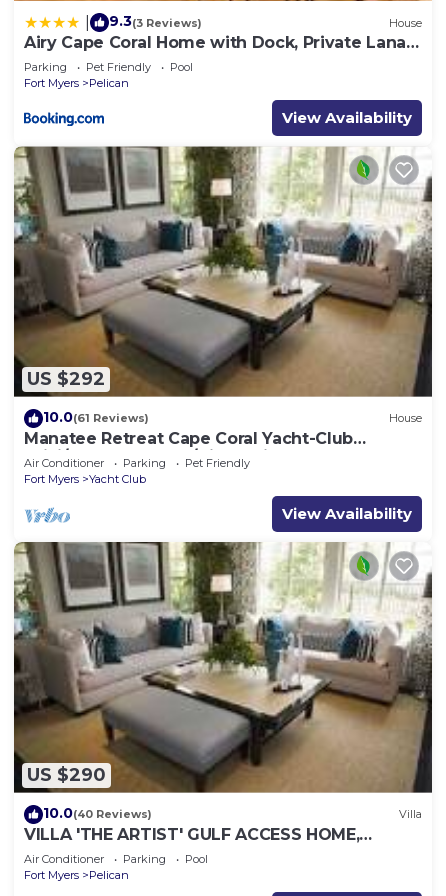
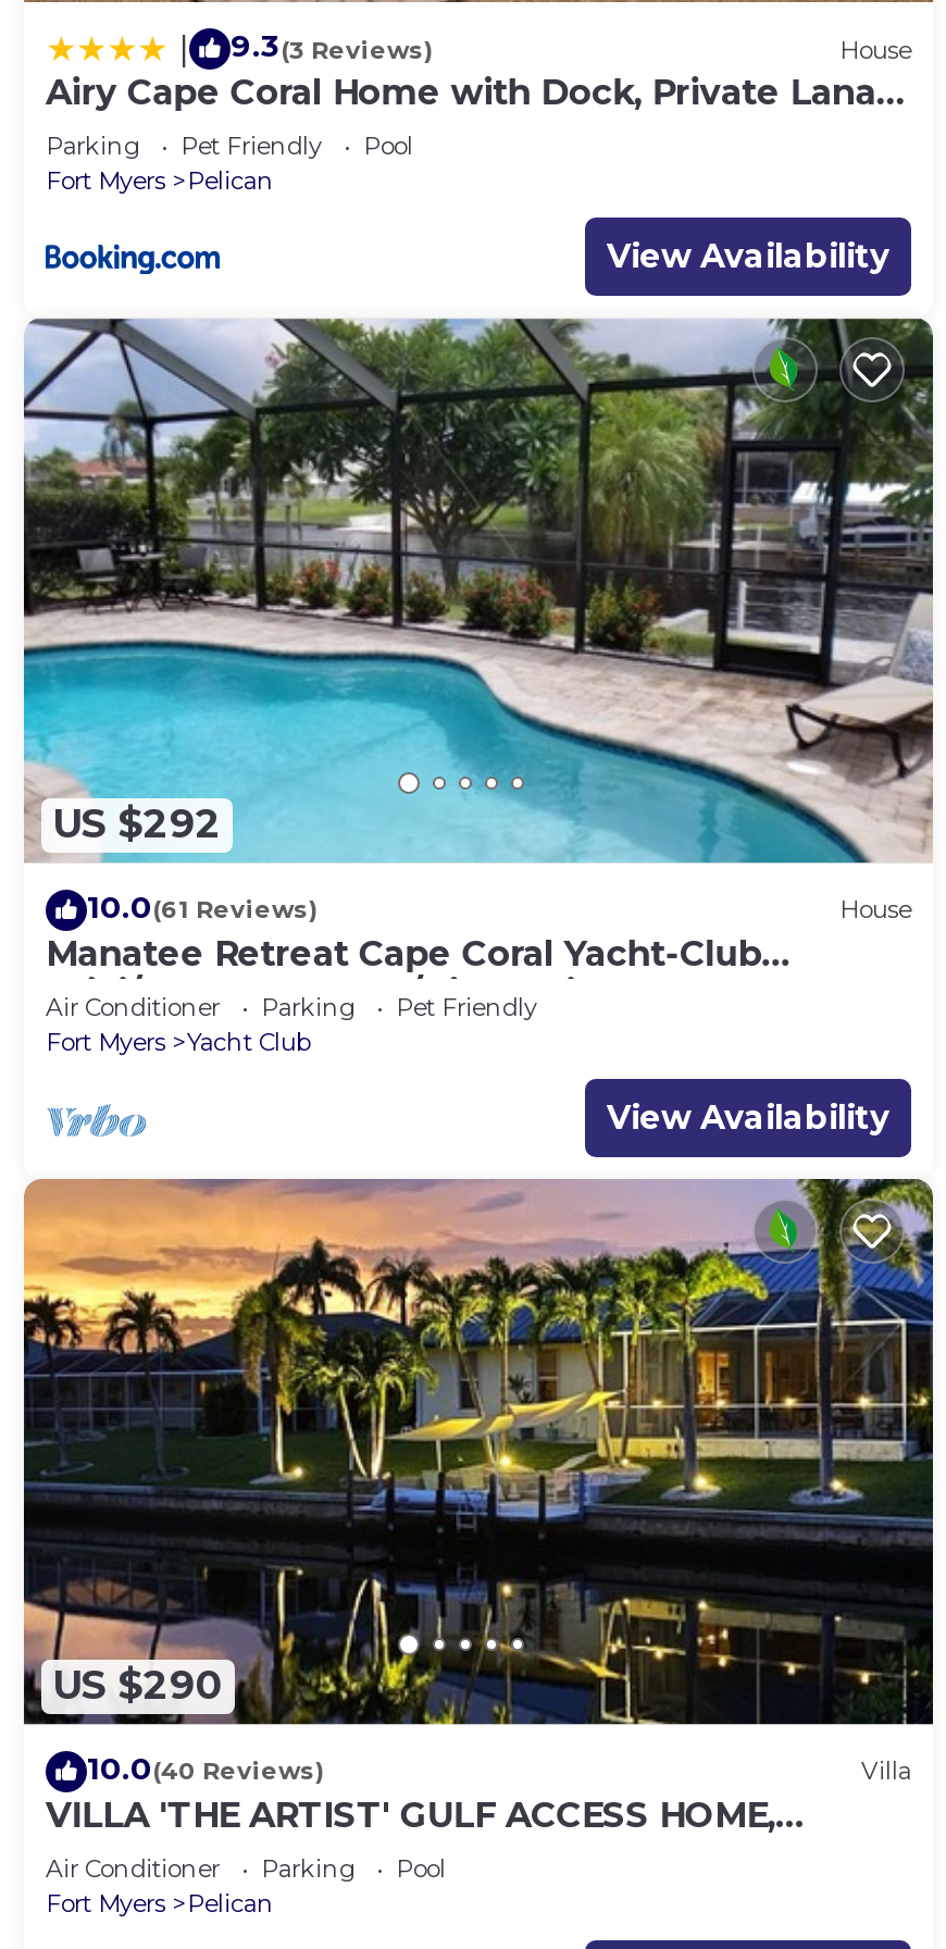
- [image]
+ [image]

- [image]
+ [image]
